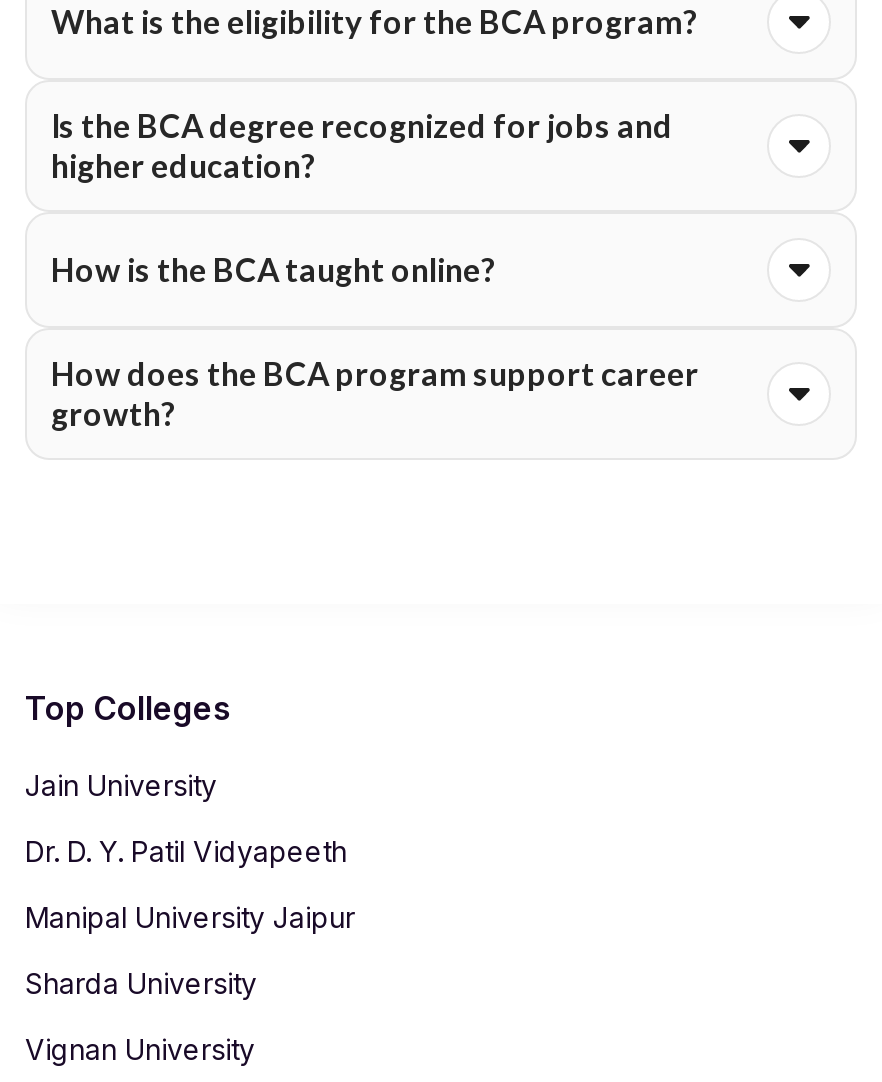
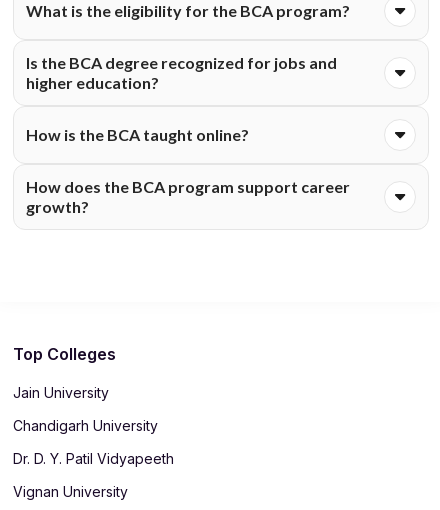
+ Chandigarh University

moved down: Dr. D. Y. Patil Vidyapeeth

- Manipal University Jaipur
- Sharda University
